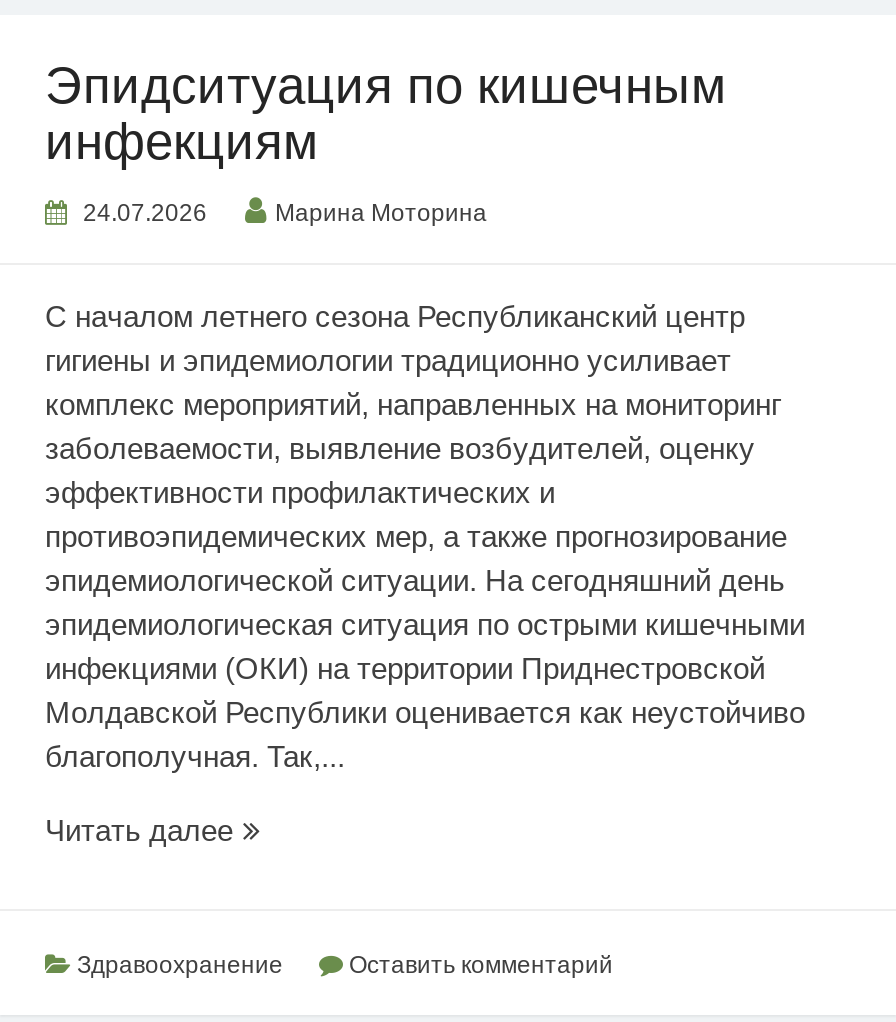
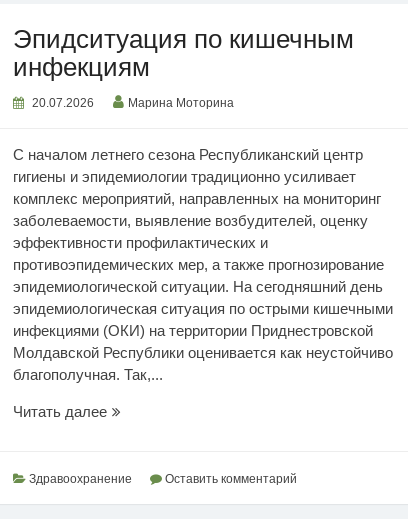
- 24.07.2026
+ 20.07.2026
